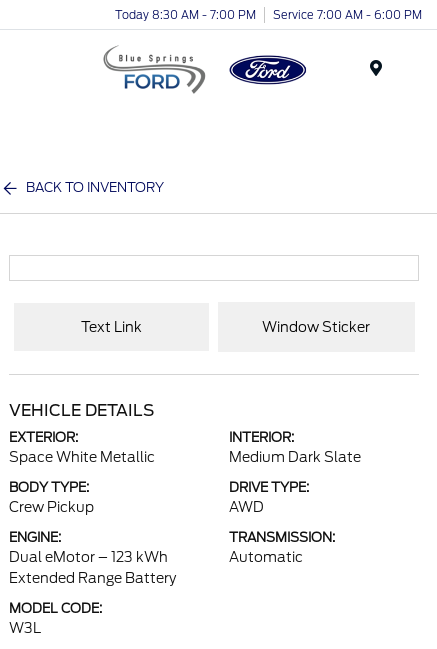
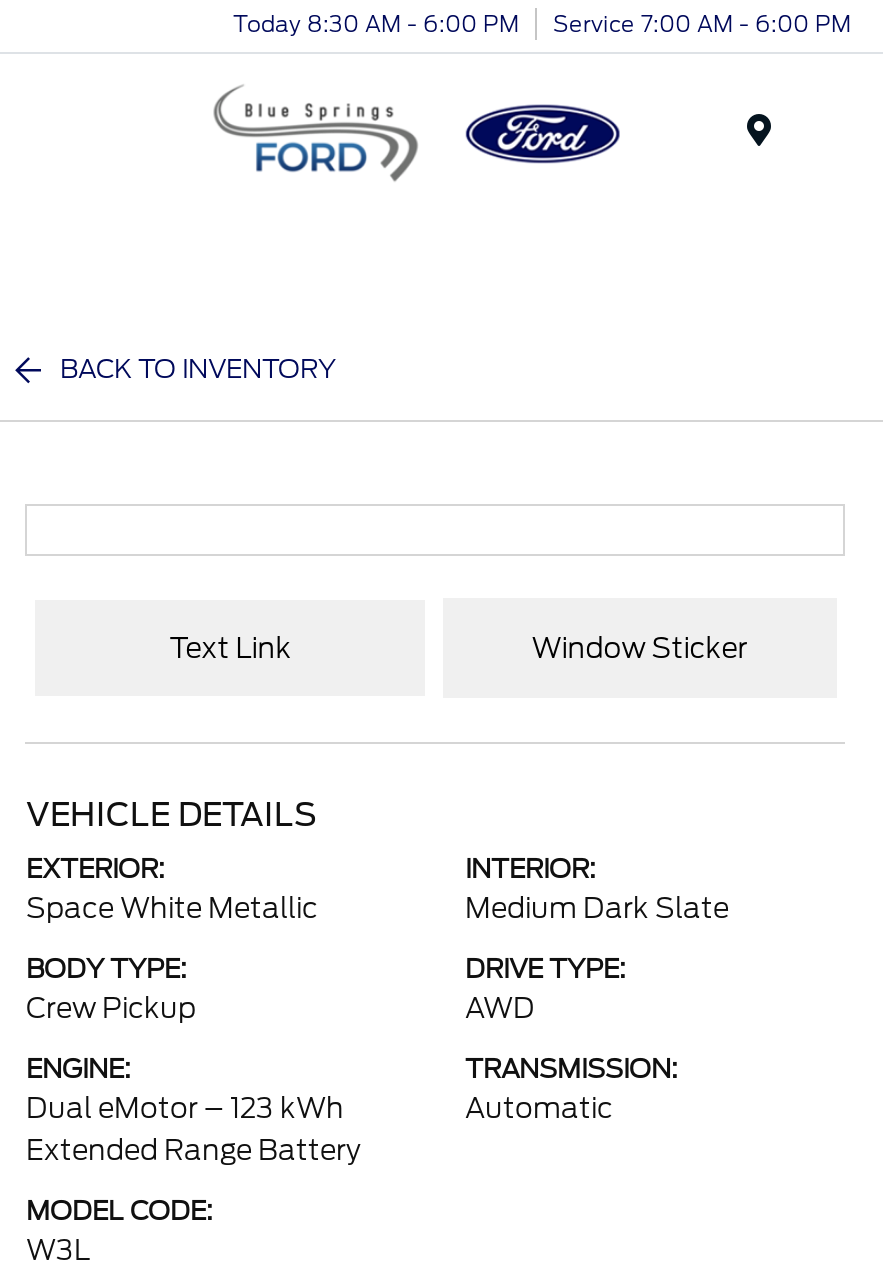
- Today 8:30 AM - 7:00 PM Service 7:00 AM - 6:00 PM
+ Today 8:30 AM - 6:00 PM Service 7:00 AM - 6:00 PM
